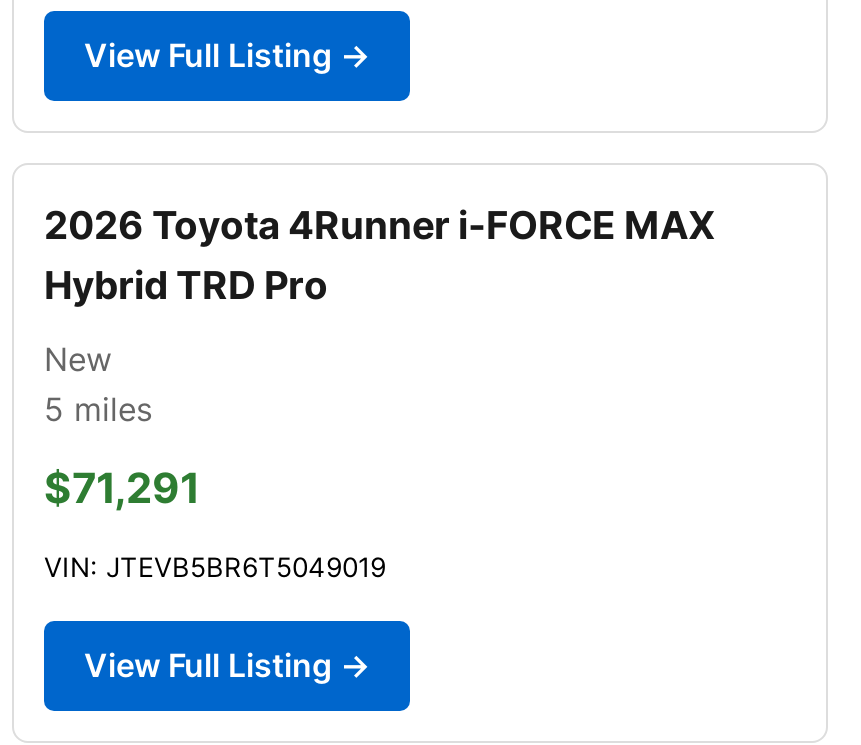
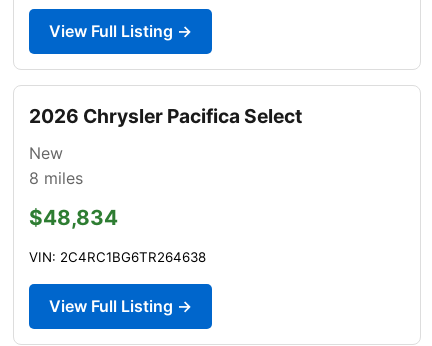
- 2026 Toyota 4Runner i-FORCE MAX
- Hybrid TRD Pro
+ 2026 Chrysler Pacifica Select

- 5 miles
+ 8 miles

- $71,291
+ $48,834

- VIN: JTEVB5BR6T5049019
+ VIN: 2C4RC1BG6TR264638
